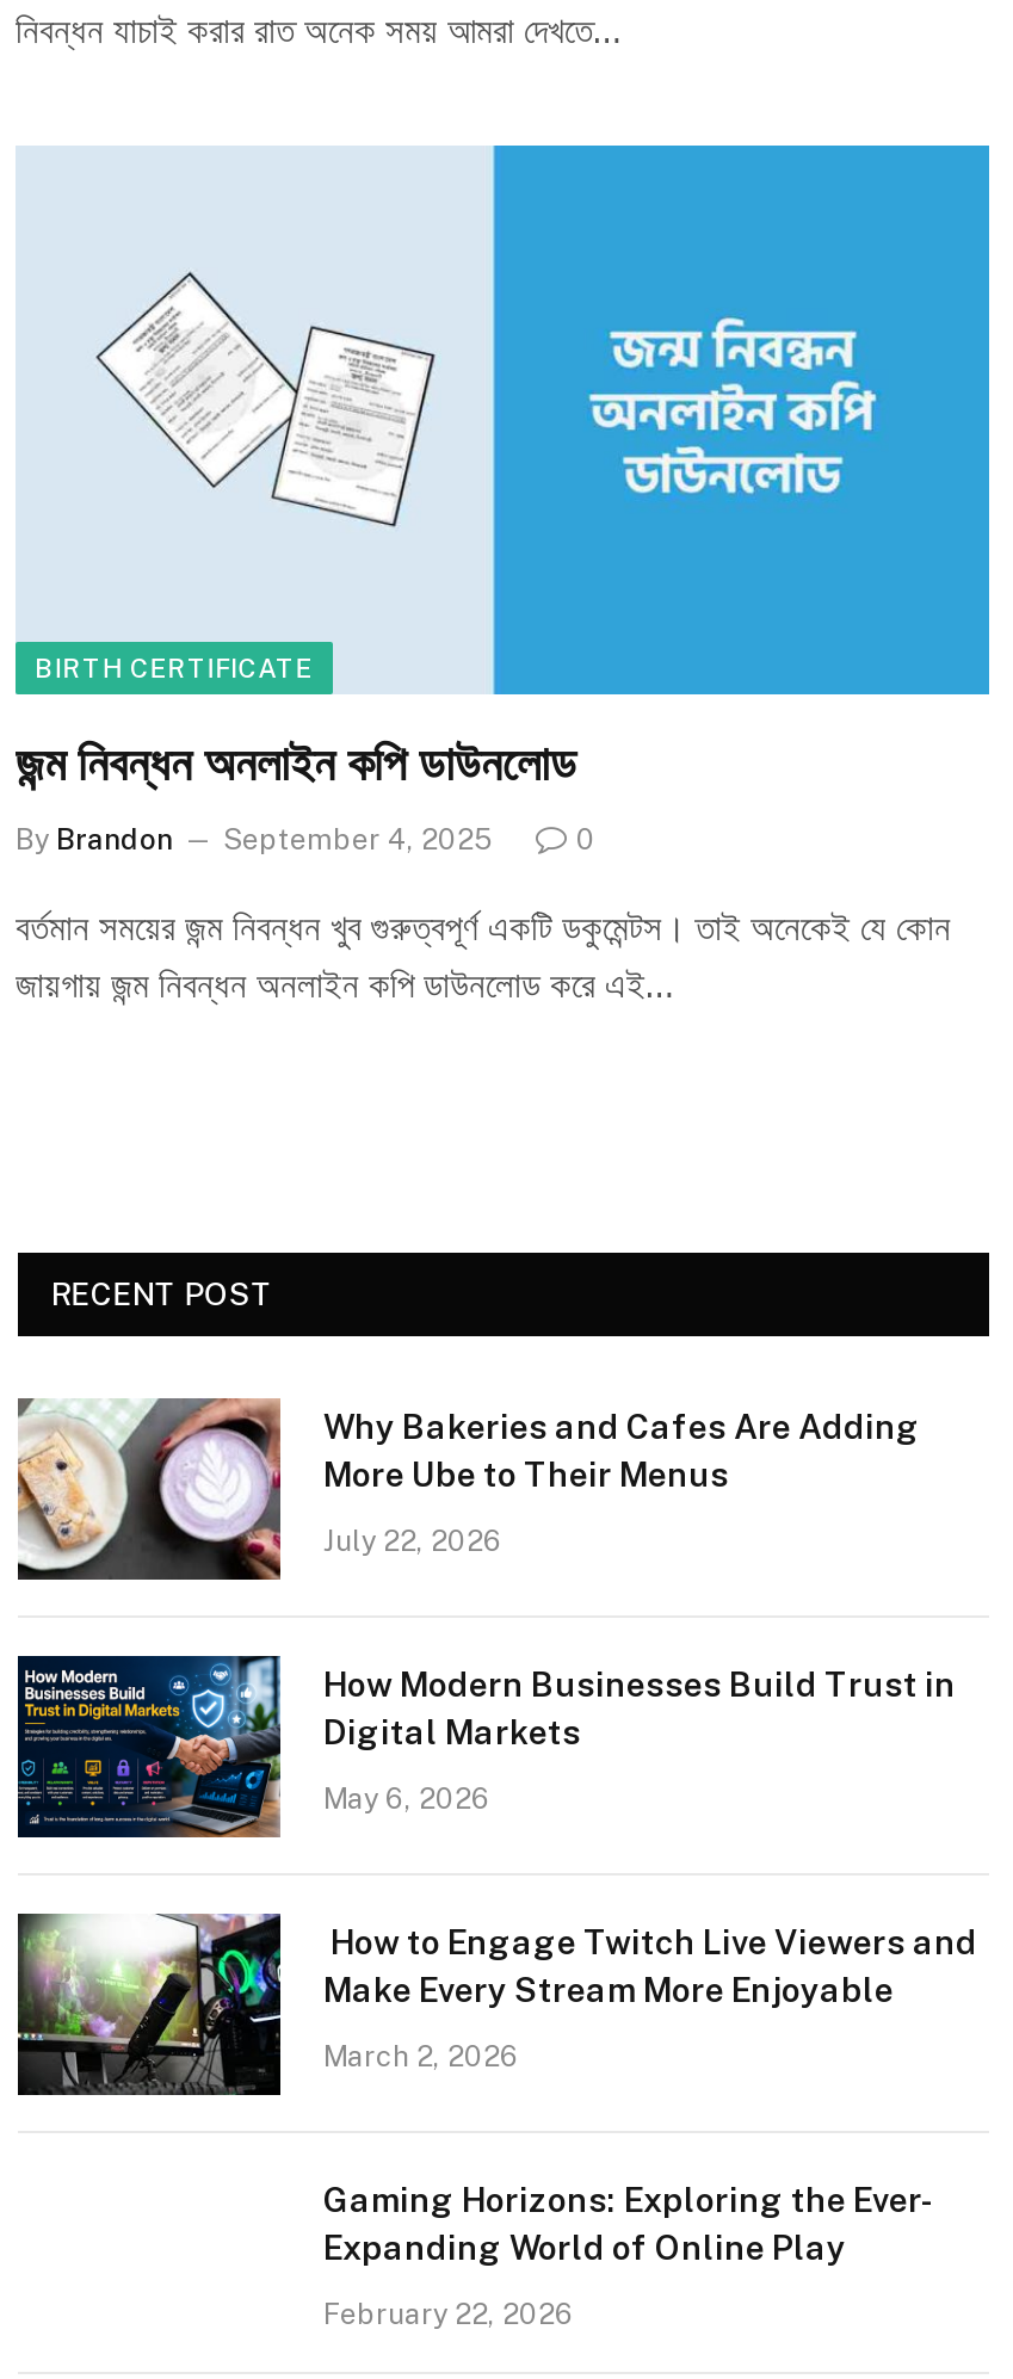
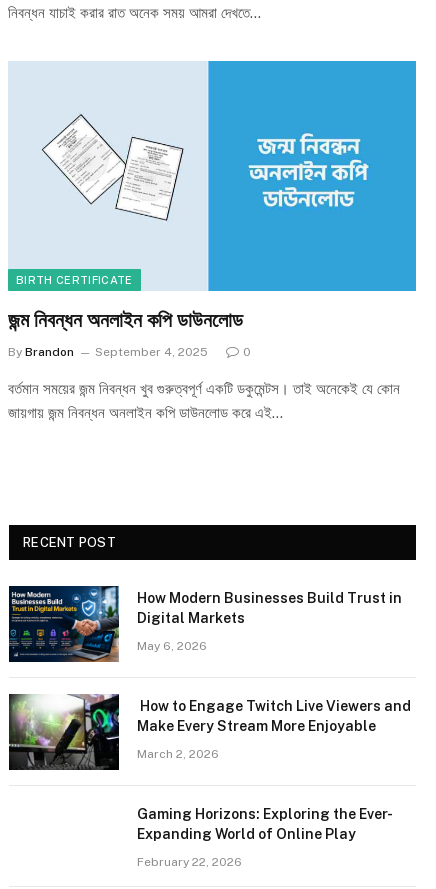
- [image]
- Why Bakeries and Cafes Are Adding
- More Ube to Their Menus
- July 22, 2026
